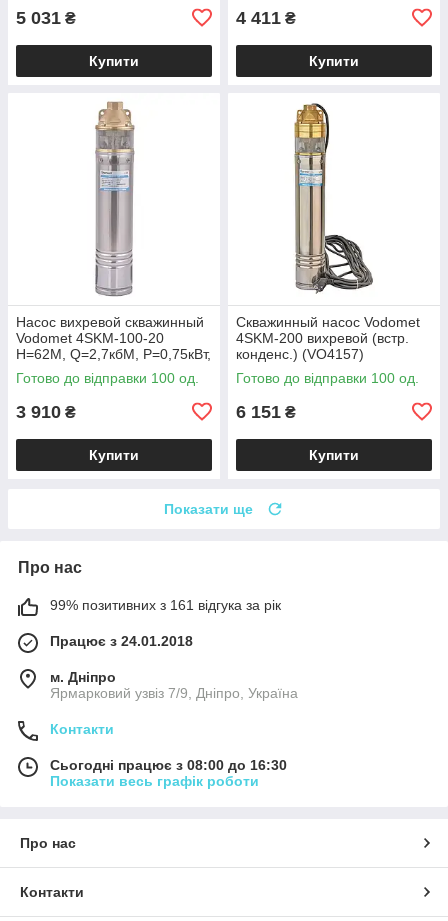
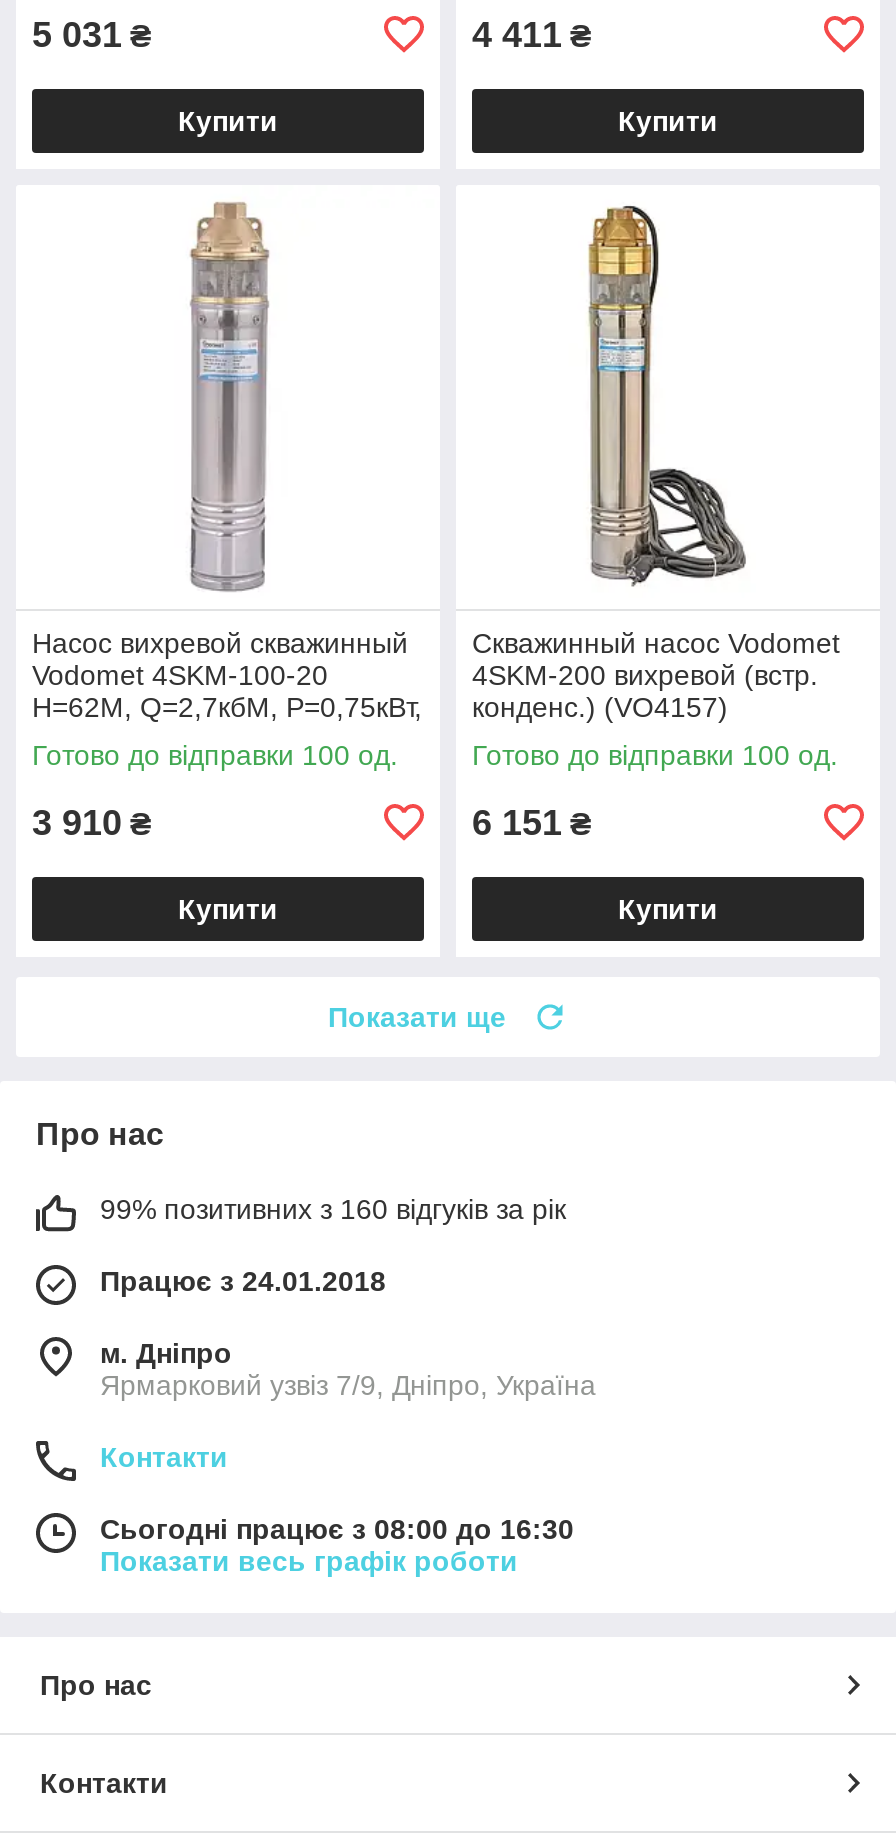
- 99% позитивних з 161 відгука за рік
+ 99% позитивних з 160 відгуків за рік
